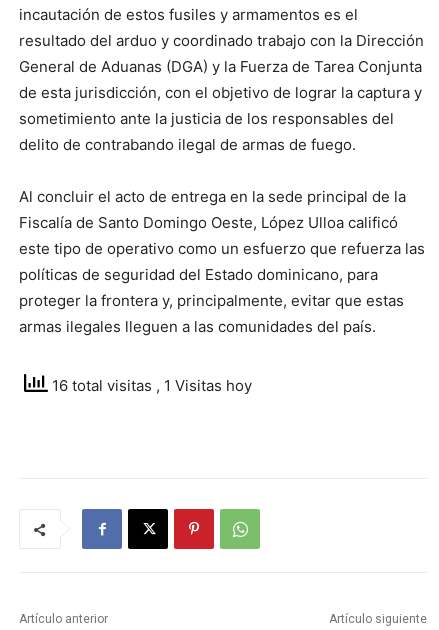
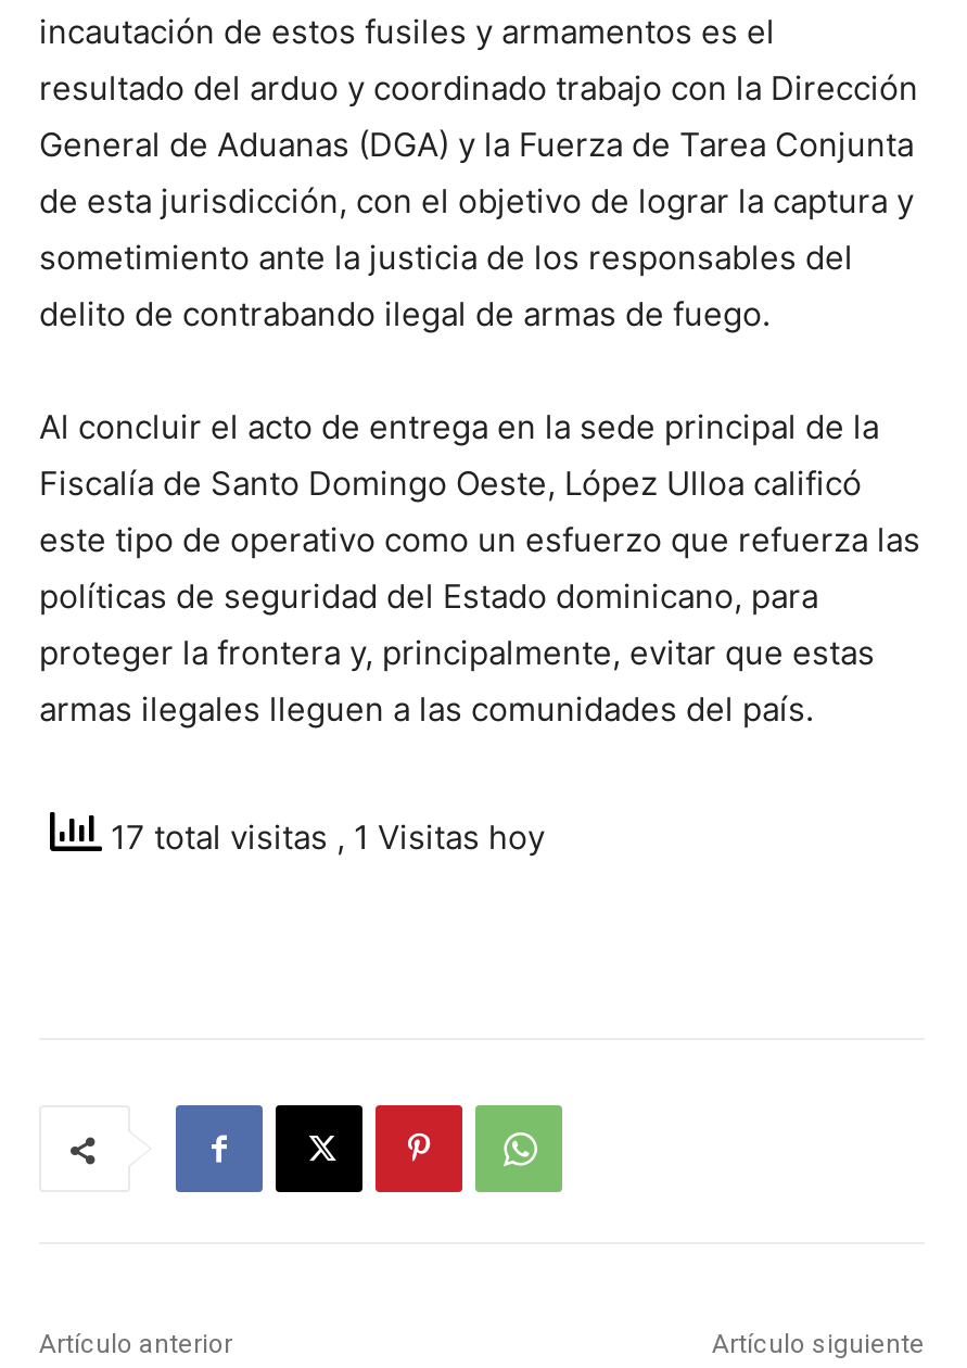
- 16 total visitas, 1 Visitas hoy
+ 17 total visitas, 1 Visitas hoy
